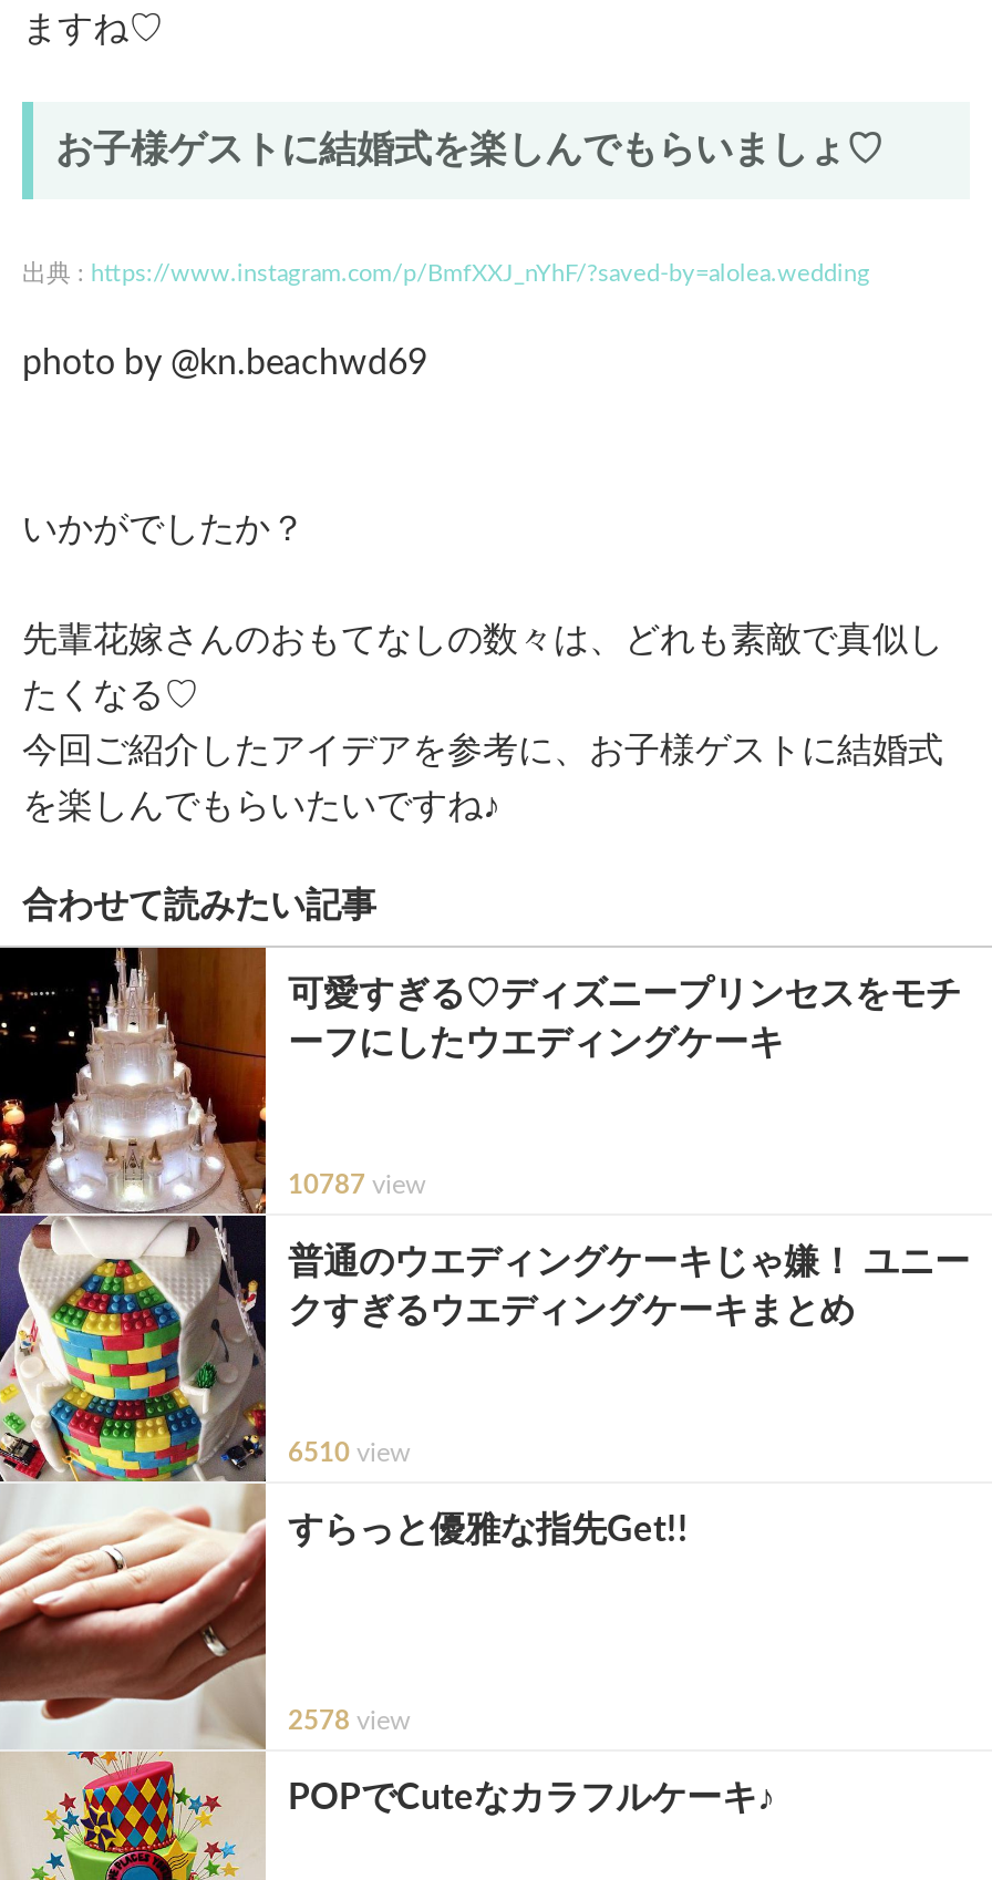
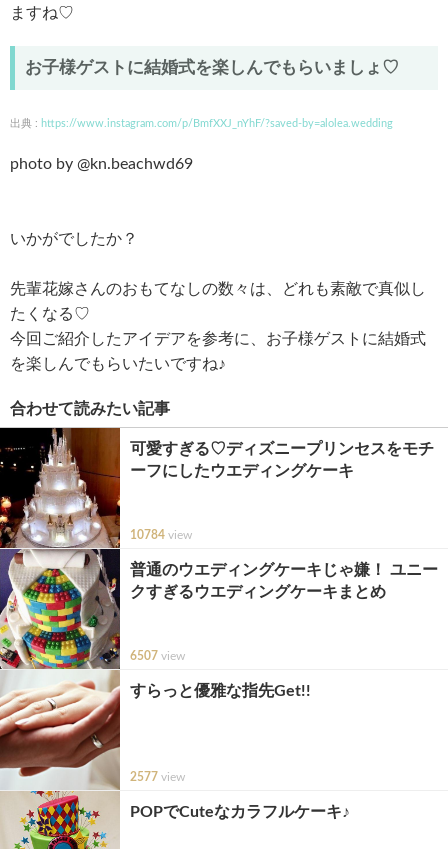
- 10787 view
+ 10784 view

- 6510 view
+ 6507 view

- 2578 view
+ 2577 view
